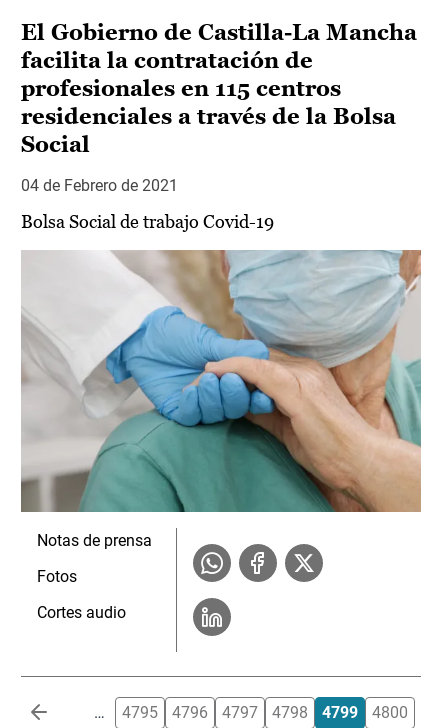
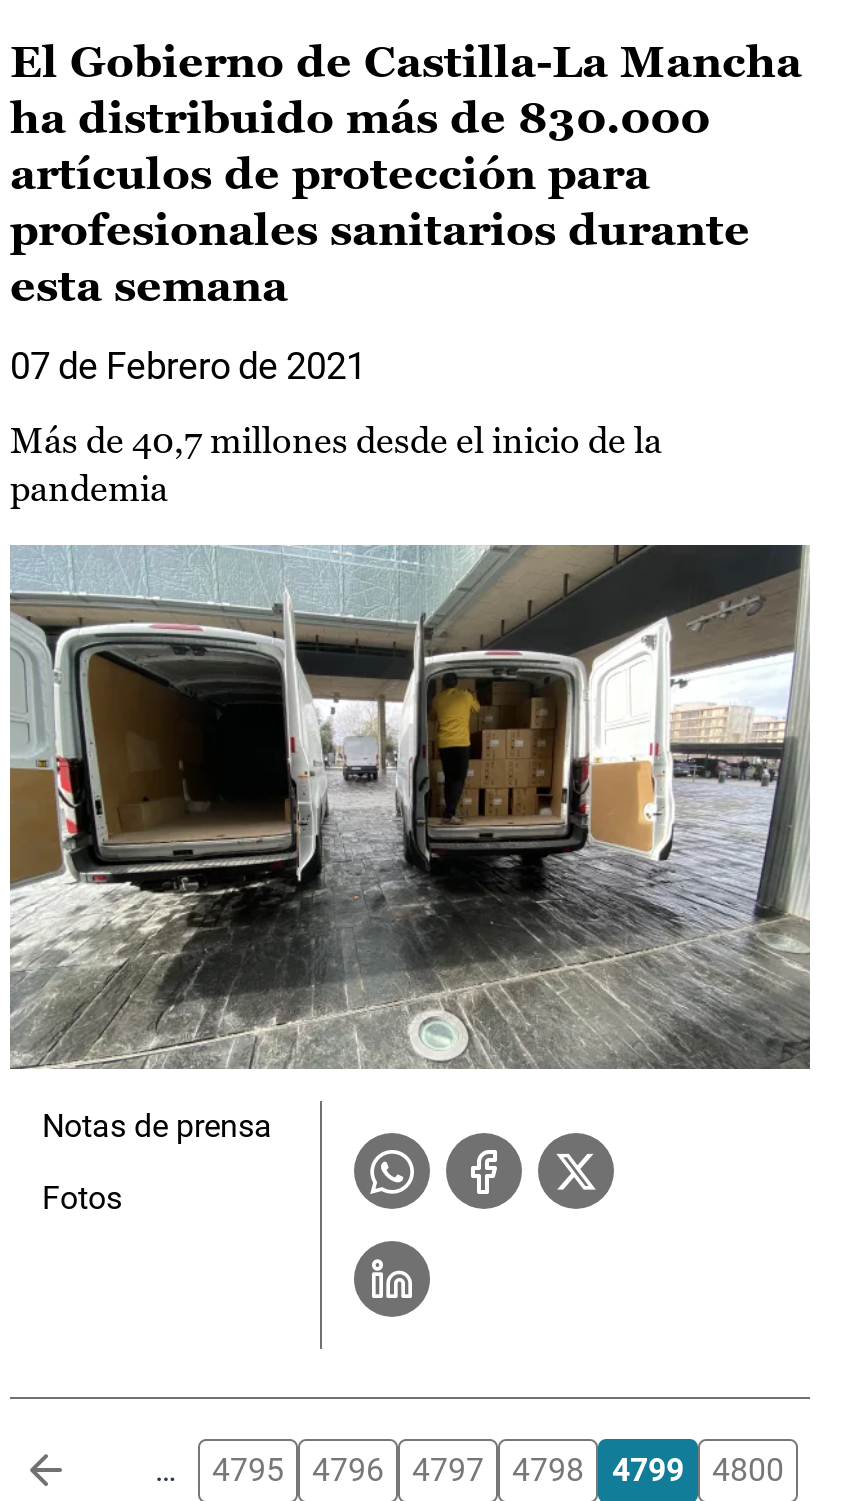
- facilita la contratación de
- profesionales en 115 centros
- residenciales a través de la Bolsa
- Social
+ ha distribuido más de 830.000
+ artículos de protección para
+ profesionales sanitarios durante
+ esta semana

- 04 de Febrero de 2021
+ 07 de Febrero de 2021

- Bolsa Social de trabajo Covid-19
+ Más de 40,7 millones desde el inicio de la
+ pandemia

- [image]
+ [image]

- Cortes audio
